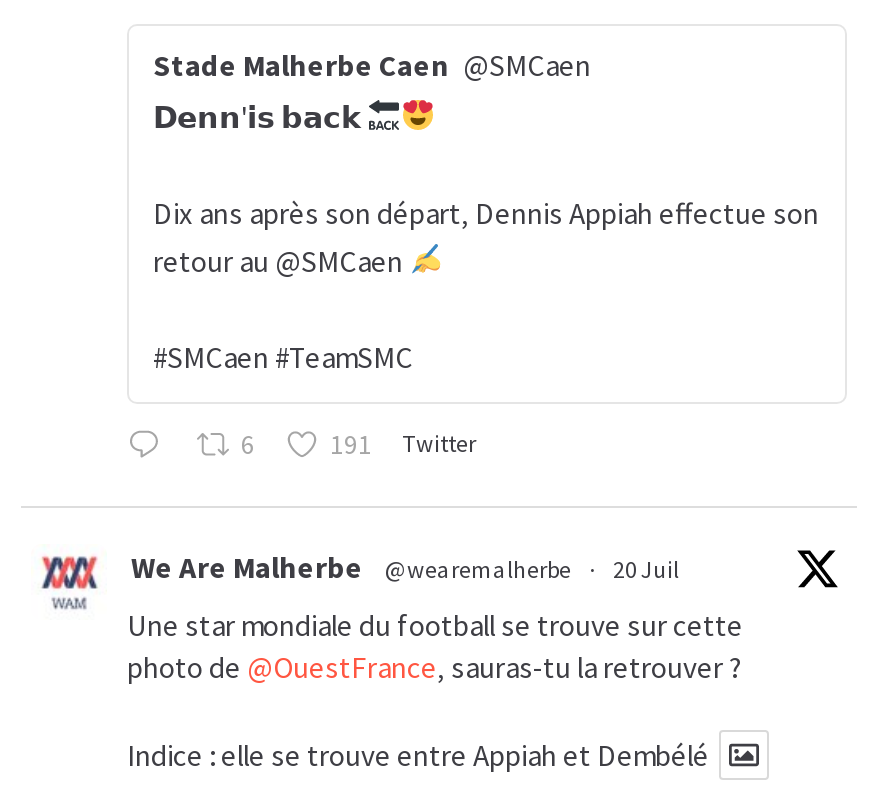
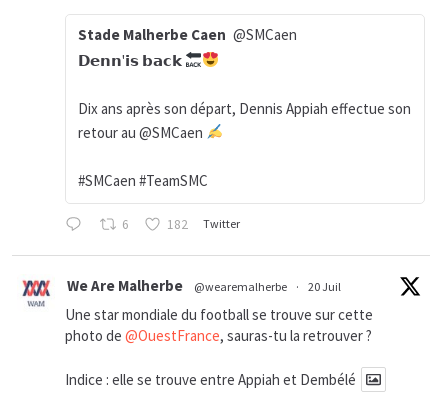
- 191 Twitter
+ 182 Twitter
